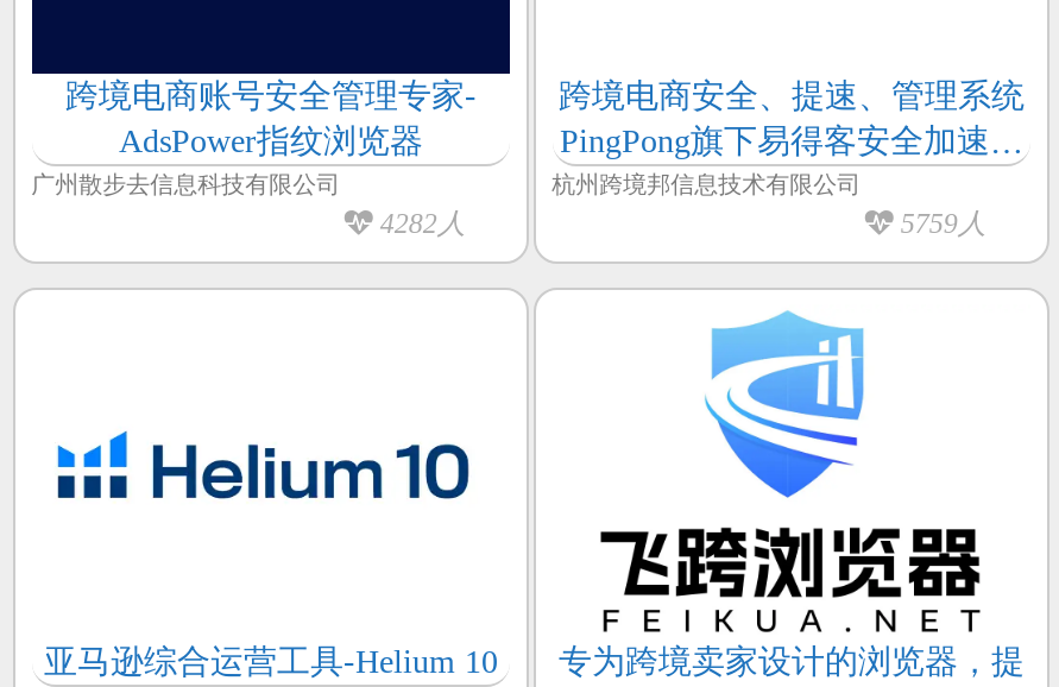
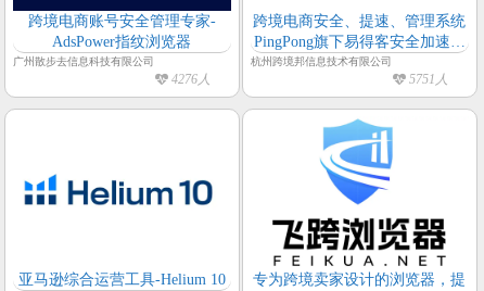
- 4282人
+ 4276人

- 5759人
+ 5751人
